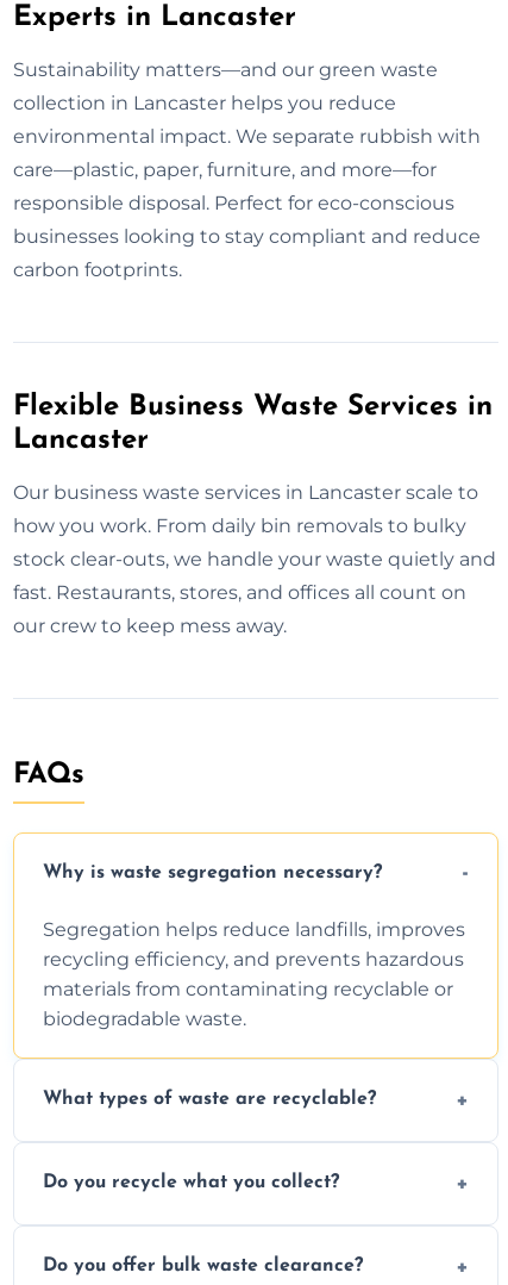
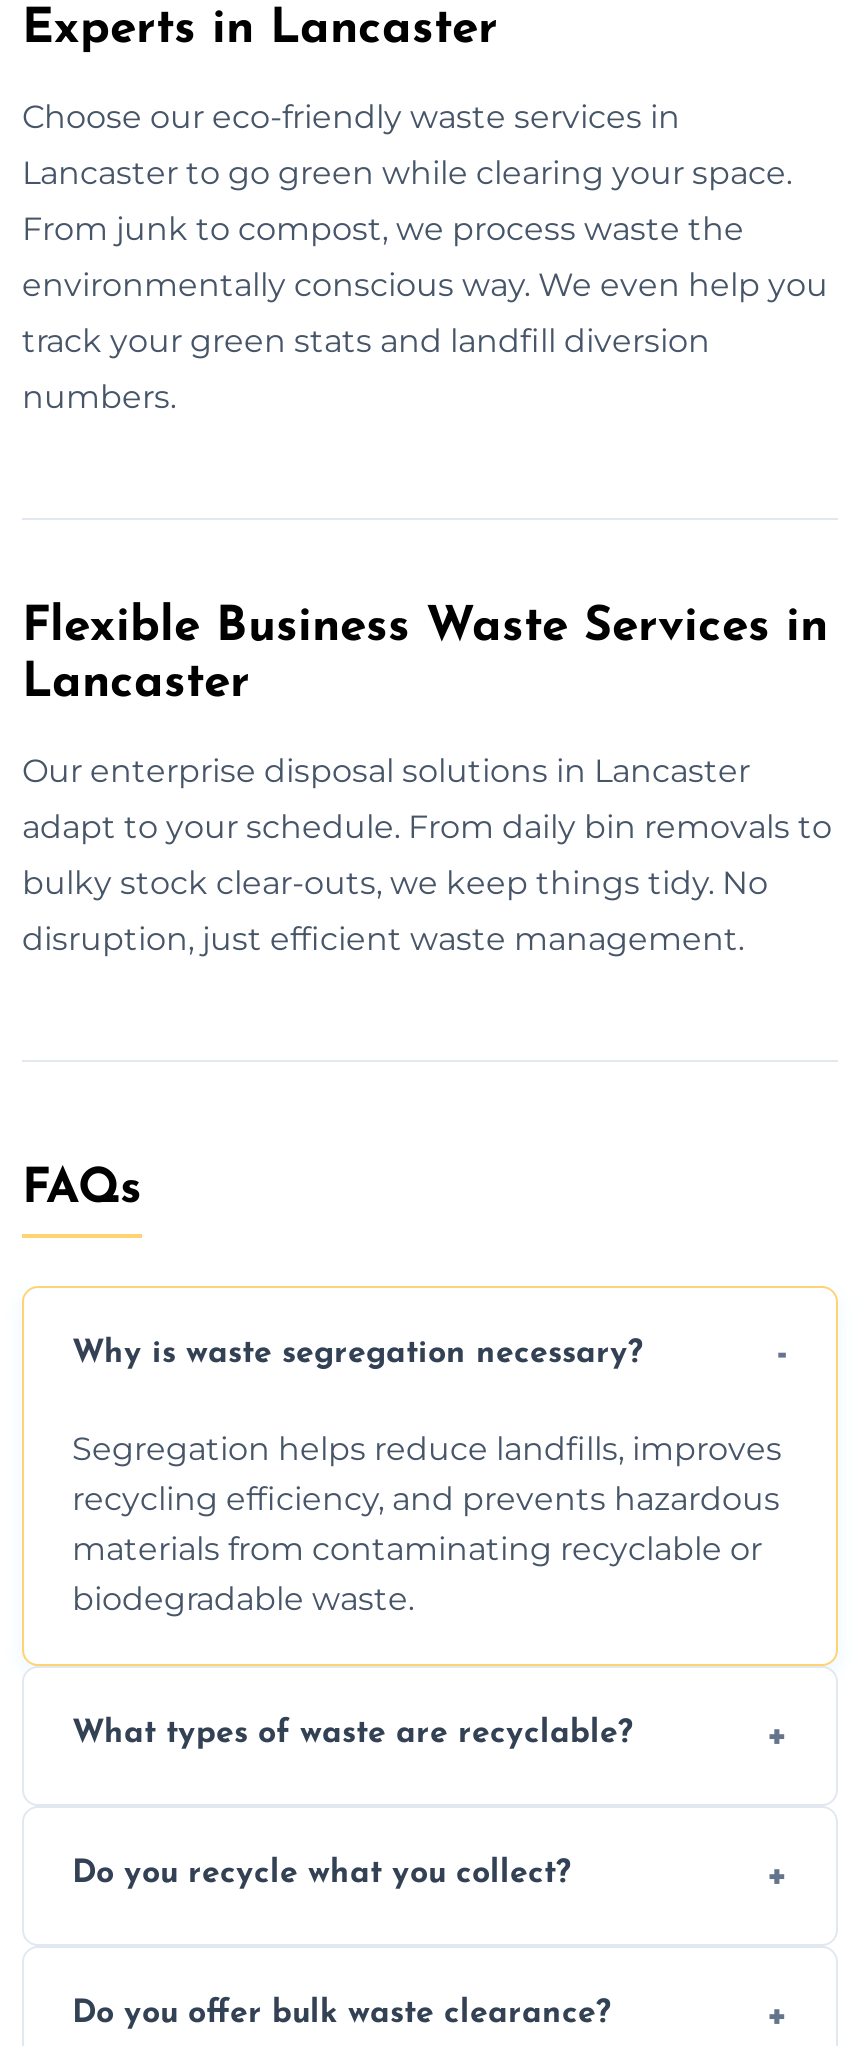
- Sustainability matters—and our green waste
- collection in Lancaster helps you reduce
- environmental impact. We separate rubbish with
- care—plastic, paper, furniture, and more—for
- responsible disposal. Perfect for eco-conscious
- businesses looking to stay compliant and reduce
- carbon footprints.
+ Choose our eco-friendly waste services in
+ Lancaster to go green while clearing your space.
+ From junk to compost, we process waste the
+ environmentally conscious way. We even help you
+ track your green stats and landfill diversion
+ numbers.

- Our business waste services in Lancaster scale to
- how you work. From daily bin removals to bulky
- stock clear-outs, we handle your waste quietly and
- fast. Restaurants, stores, and offices all count on
- our crew to keep mess away.
+ Our enterprise disposal solutions in Lancaster
+ adapt to your schedule. From daily bin removals to
+ bulky stock clear-outs, we keep things tidy. No
+ disruption, just efficient waste management.
